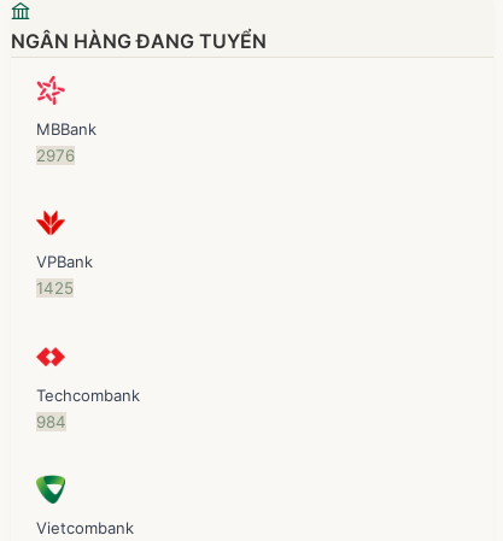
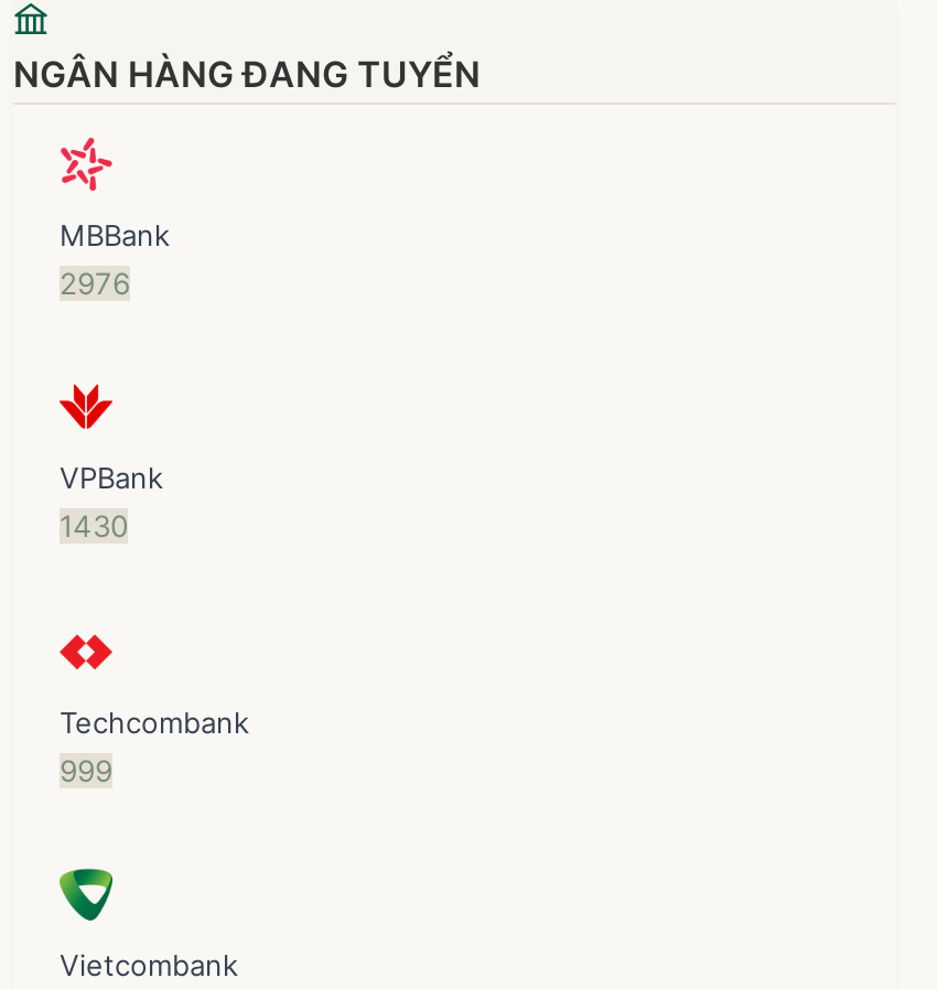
- 1425
+ 1430

- 984
+ 999
